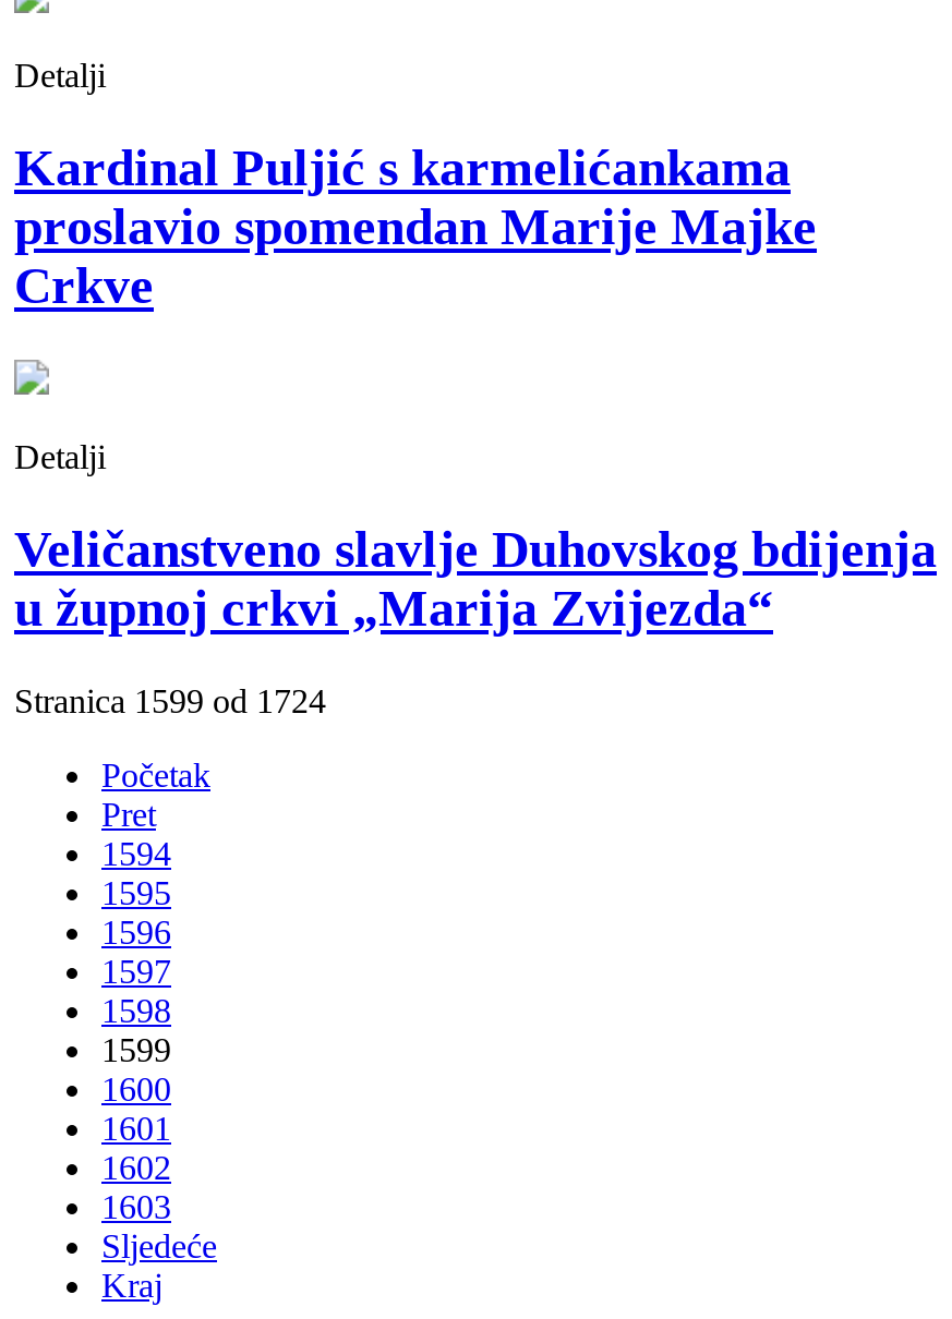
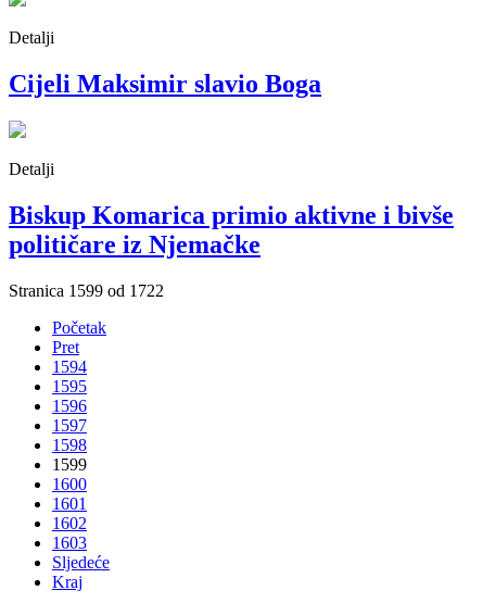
- Kardinal Puljić s karmelićankama
- proslavio spomendan Marije Majke
- Crkve
+ Cijeli Maksimir slavio Boga

- Veličanstveno slavlje Duhovskog bdijenja
- u župnoj crkvi „Marija Zvijezda“
+ Biskup Komarica primio aktivne i bivše
+ političare iz Njemačke

- Stranica 1599 od 1724
+ Stranica 1599 od 1722
